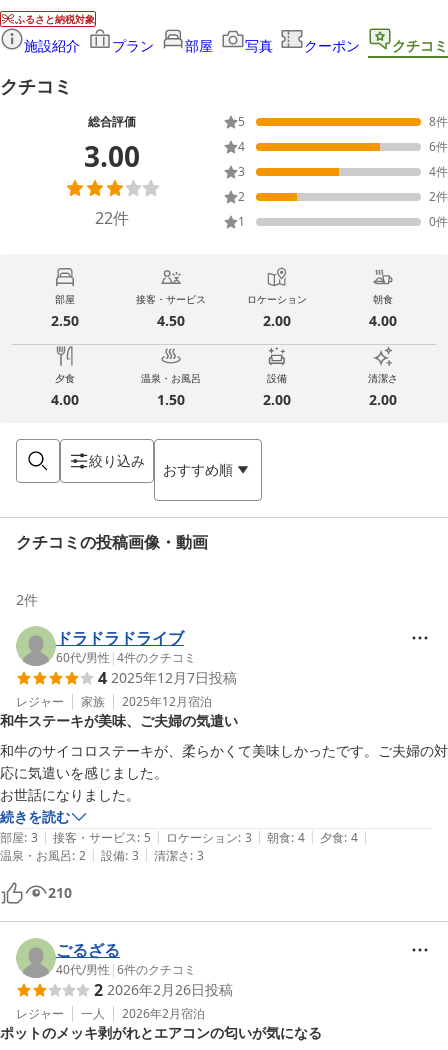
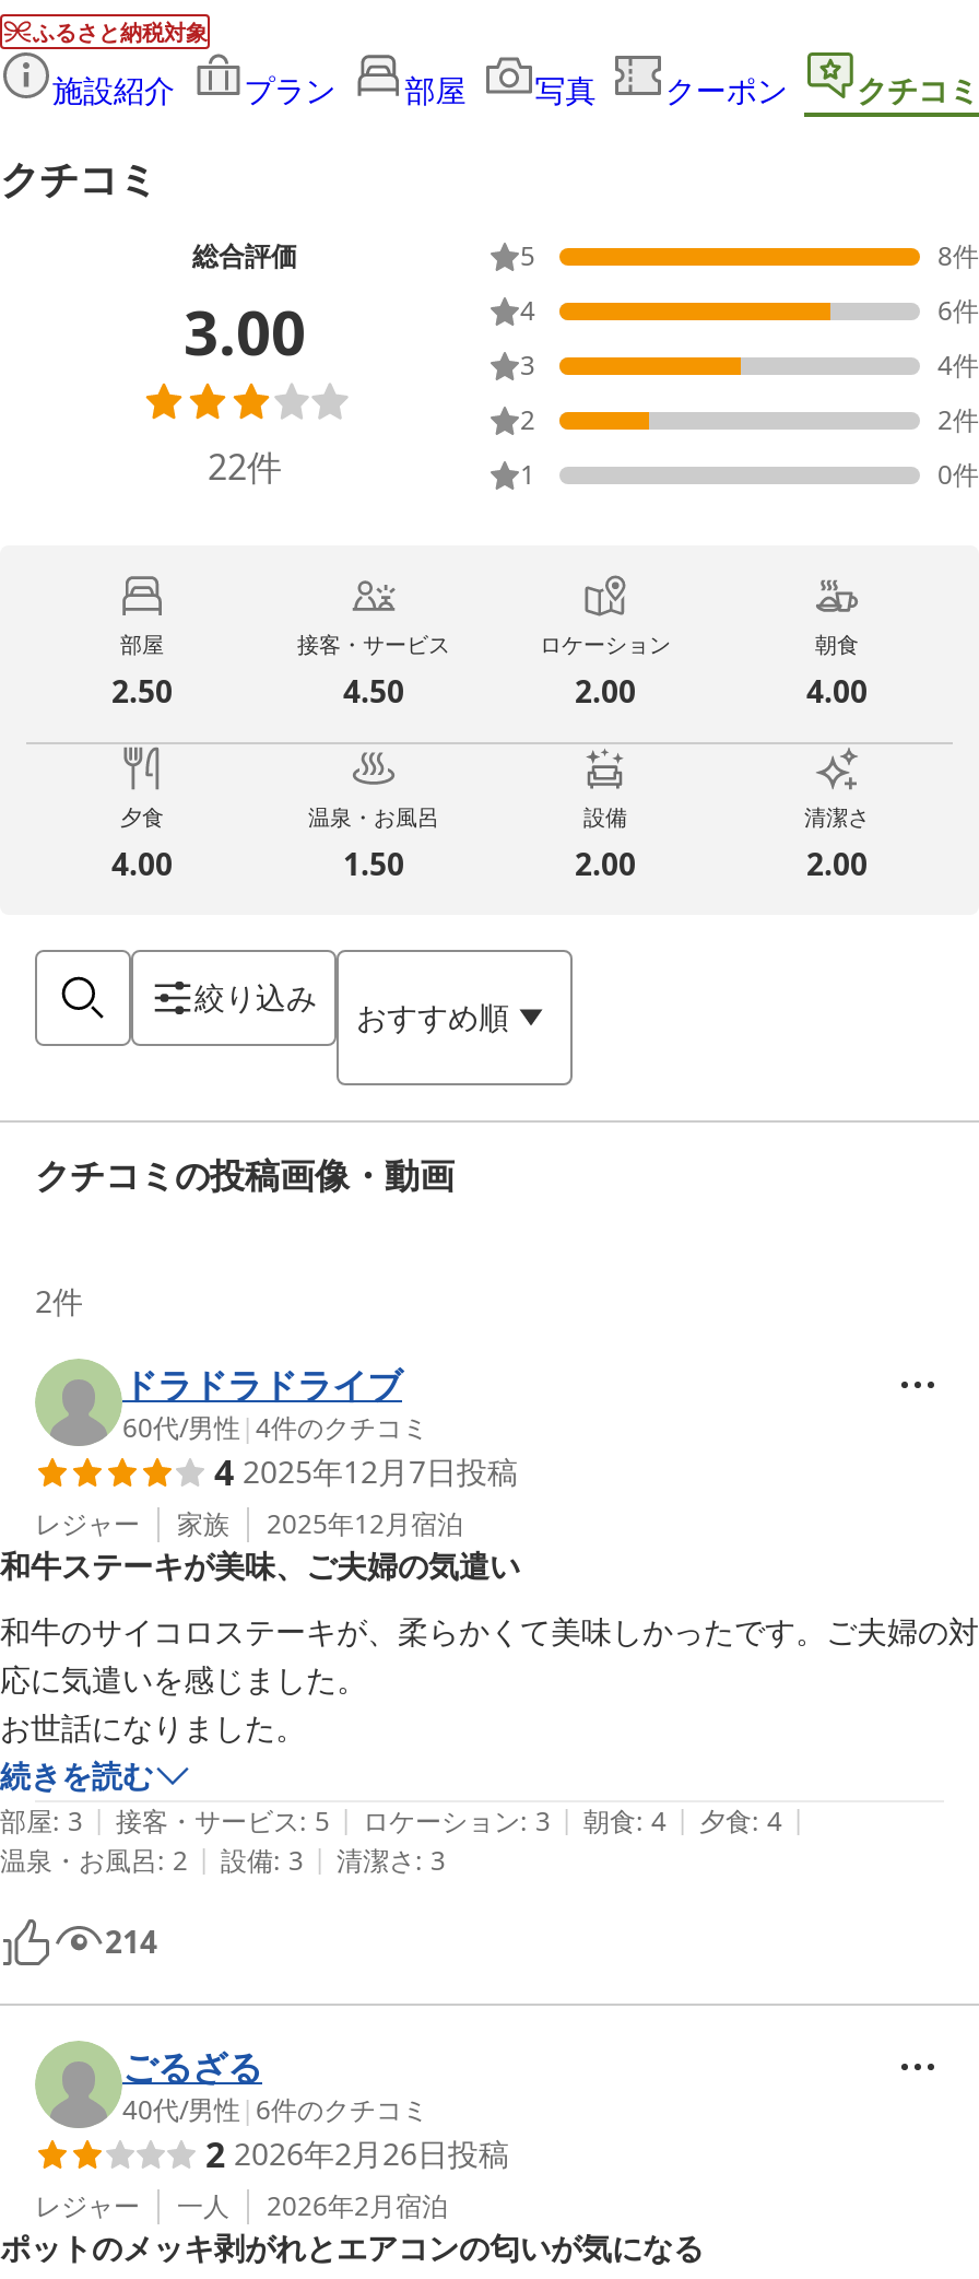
- 210
+ 214
